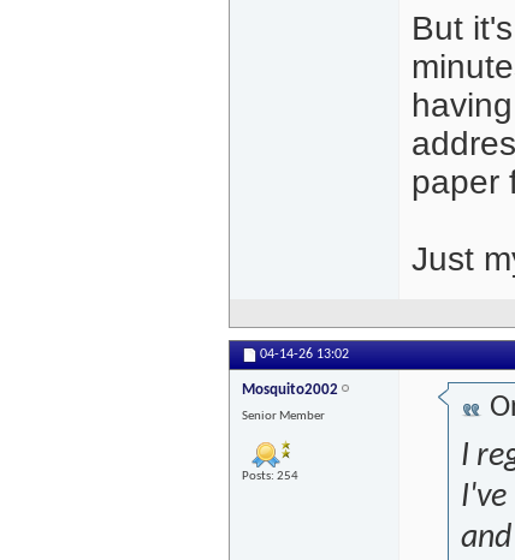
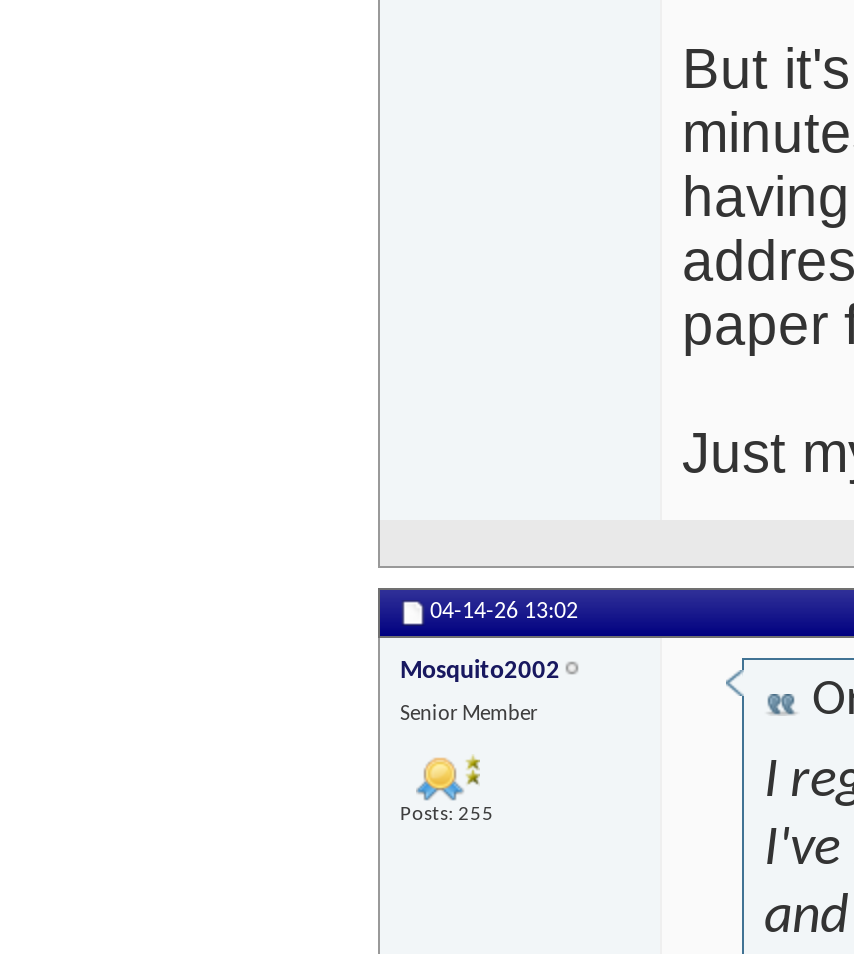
- Posts: 254
+ Posts: 255
